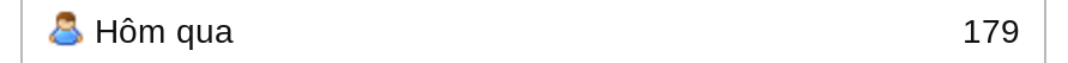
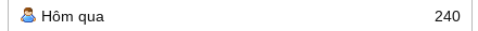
- 179
+ 240
